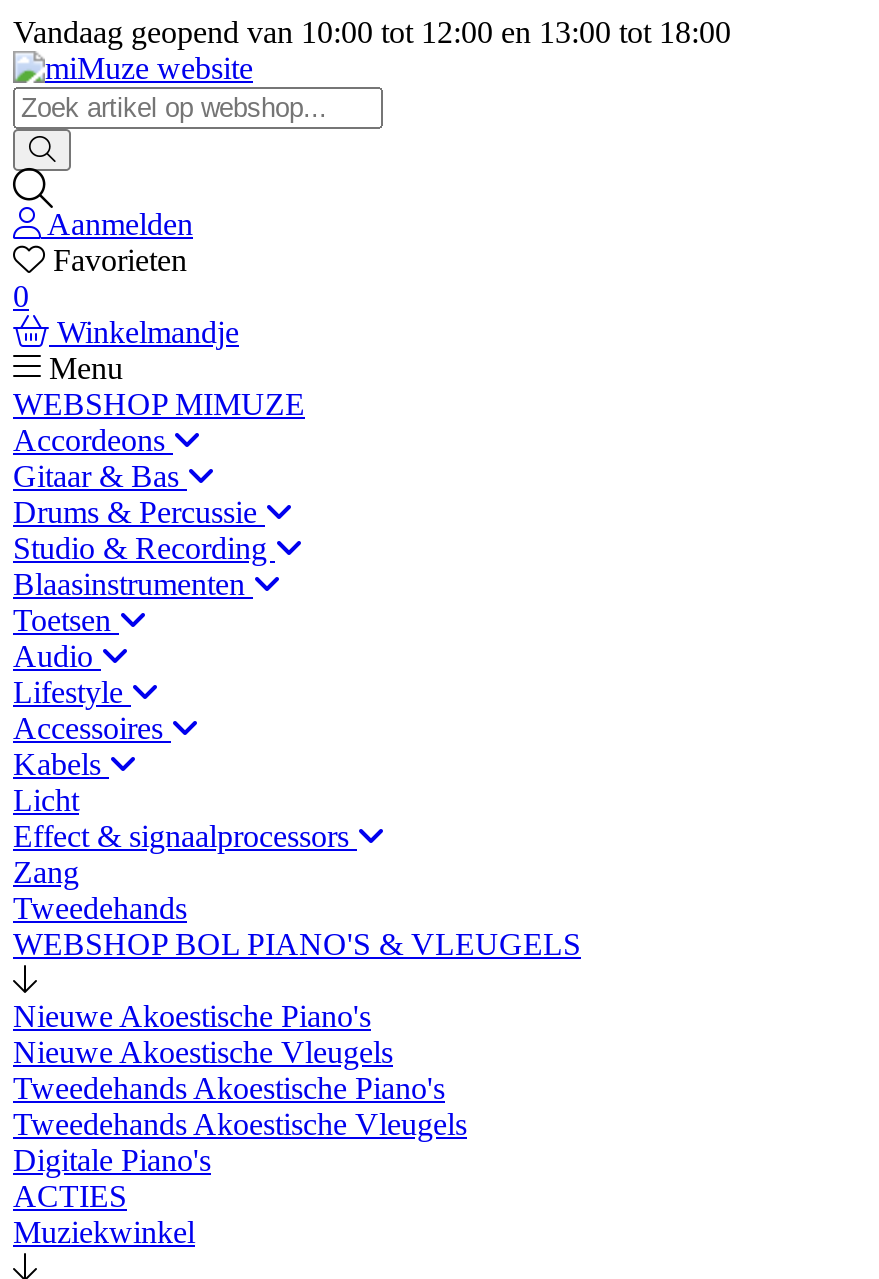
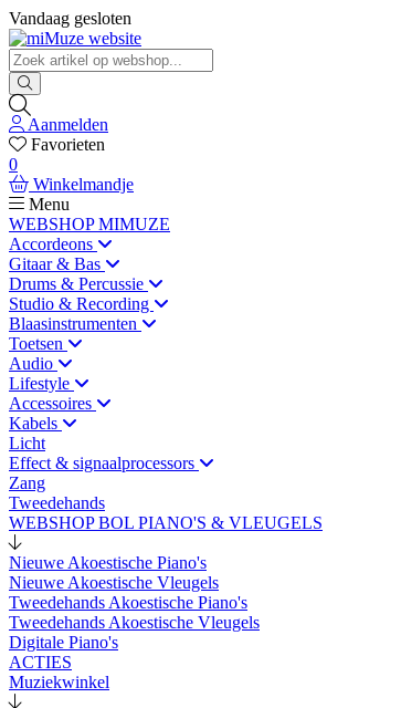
- Vandaag geopend van 10:00 tot 12:00 en 13:00 tot 18:00
+ Vandaag gesloten
